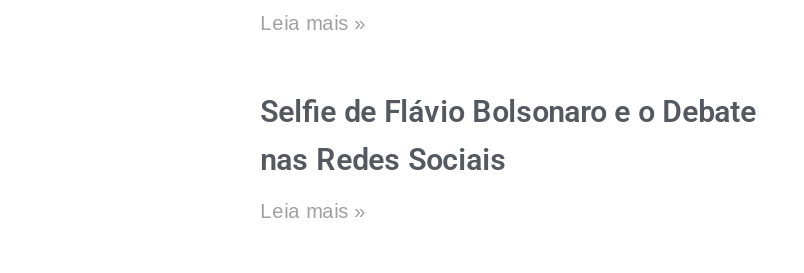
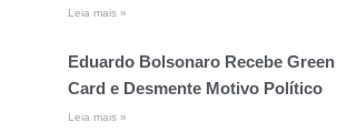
- Selfie de Flávio Bolsonaro e o Debate
- nas Redes Sociais
+ Eduardo Bolsonaro Recebe Green
+ Card e Desmente Motivo Político
